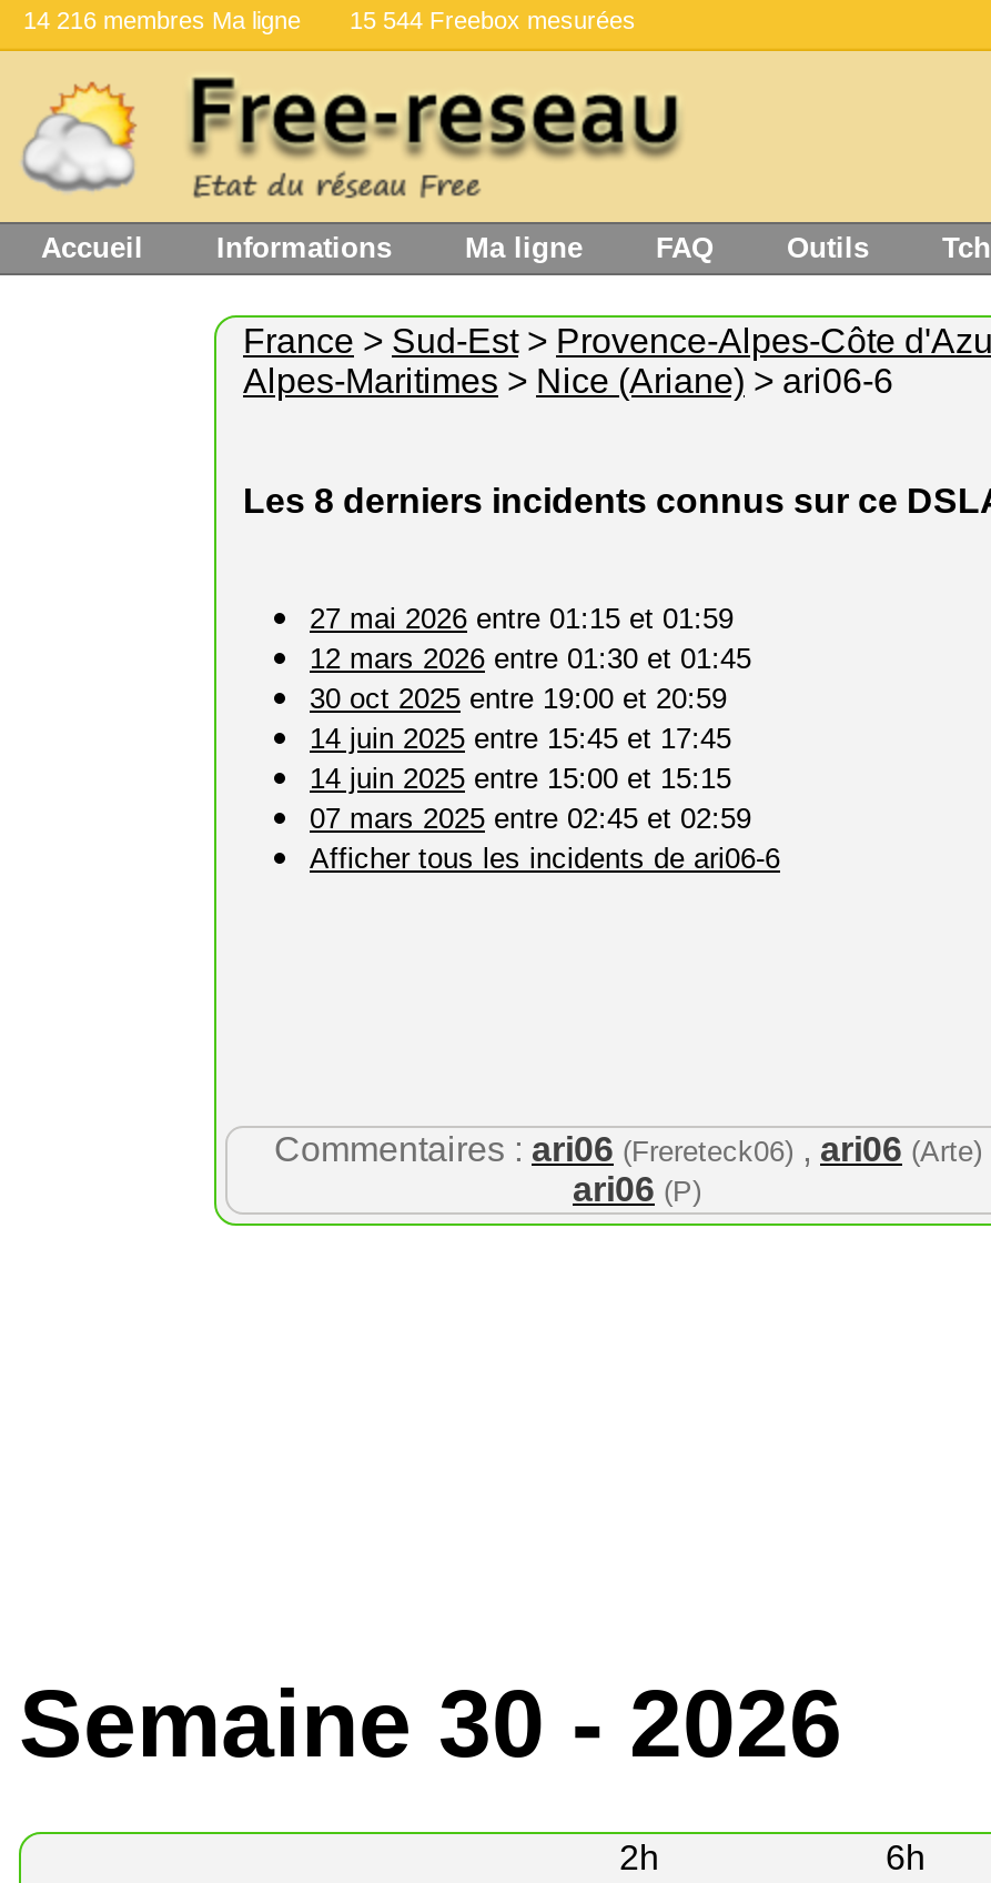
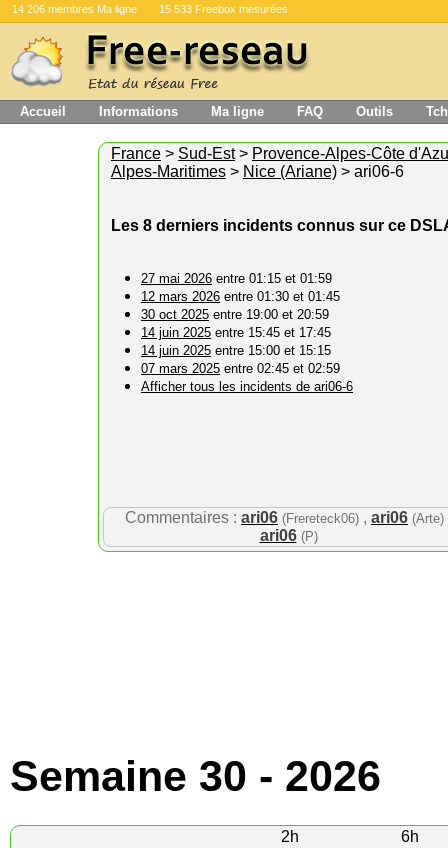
- 14 216 membres Ma ligne
- 15 544 Freebox mesurées
+ 14 206 membres Ma ligne
+ 15 533 Freebox mesurées
